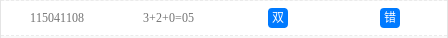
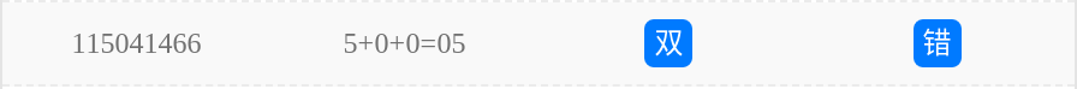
- 115041108
+ 115041466

- 3+2+0=05
+ 5+0+0=05
